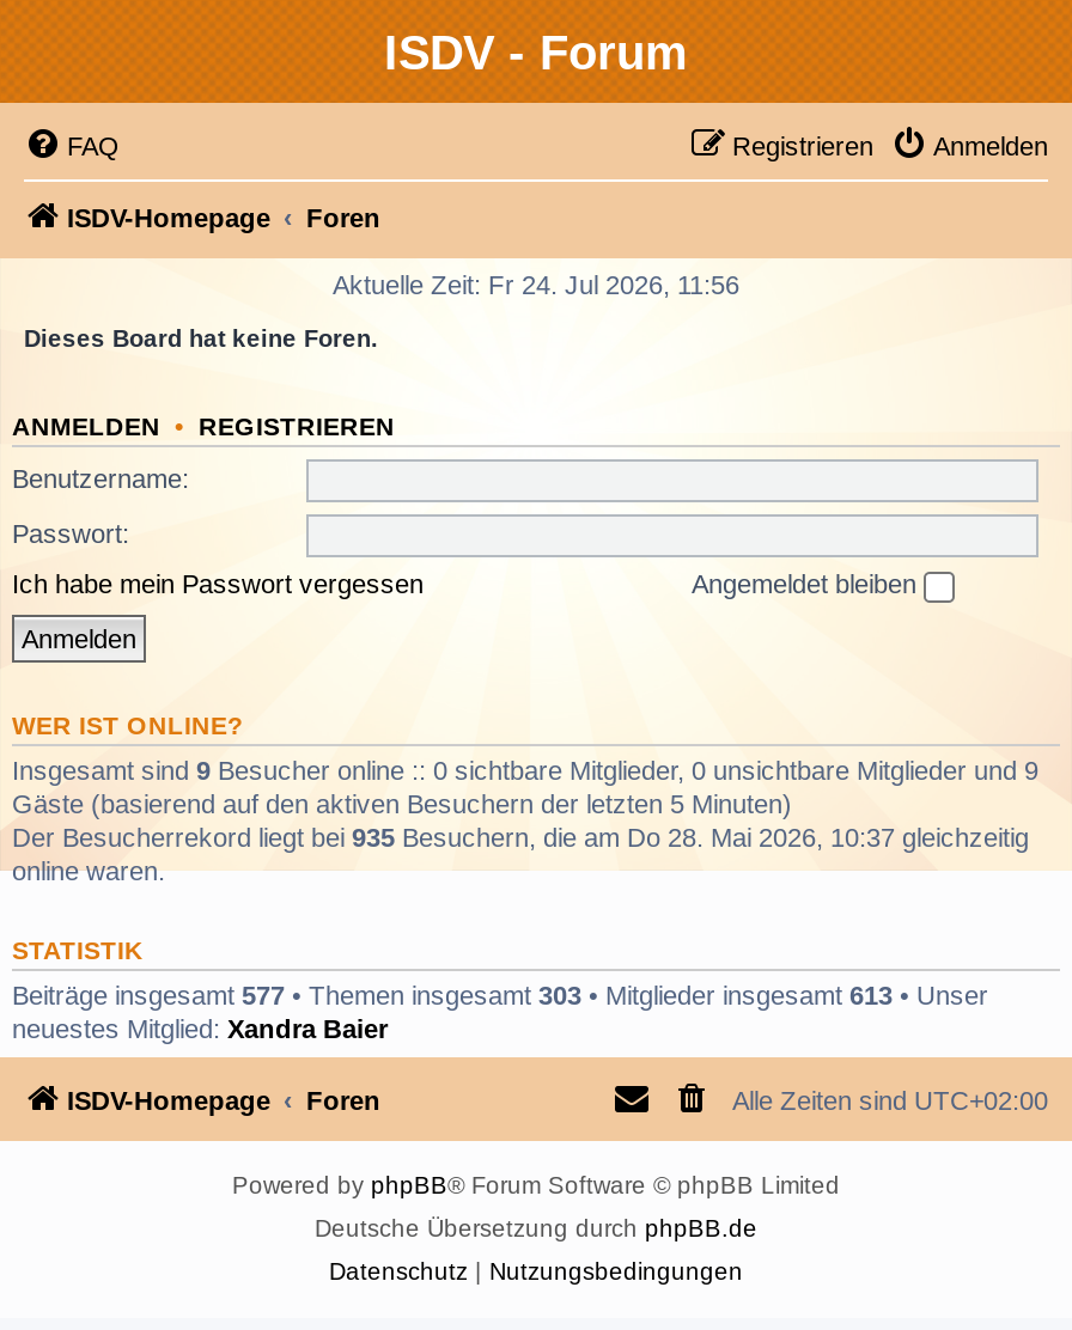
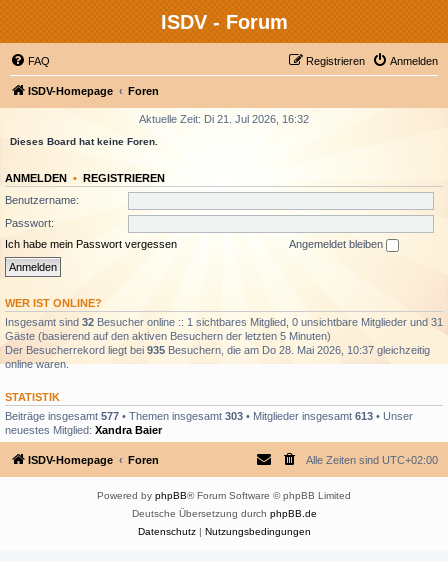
- Aktuelle Zeit: Fr 24. Jul 2026, 11:56
+ Aktuelle Zeit: Di 21. Jul 2026, 16:32

- Insgesamt sind 9 Besucher online :: 0 sichtbare Mitglieder, 0 unsichtbare Mitglieder und 9
+ Insgesamt sind 32 Besucher online :: 1 sichtbares Mitglied, 0 unsichtbare Mitglieder und 31
